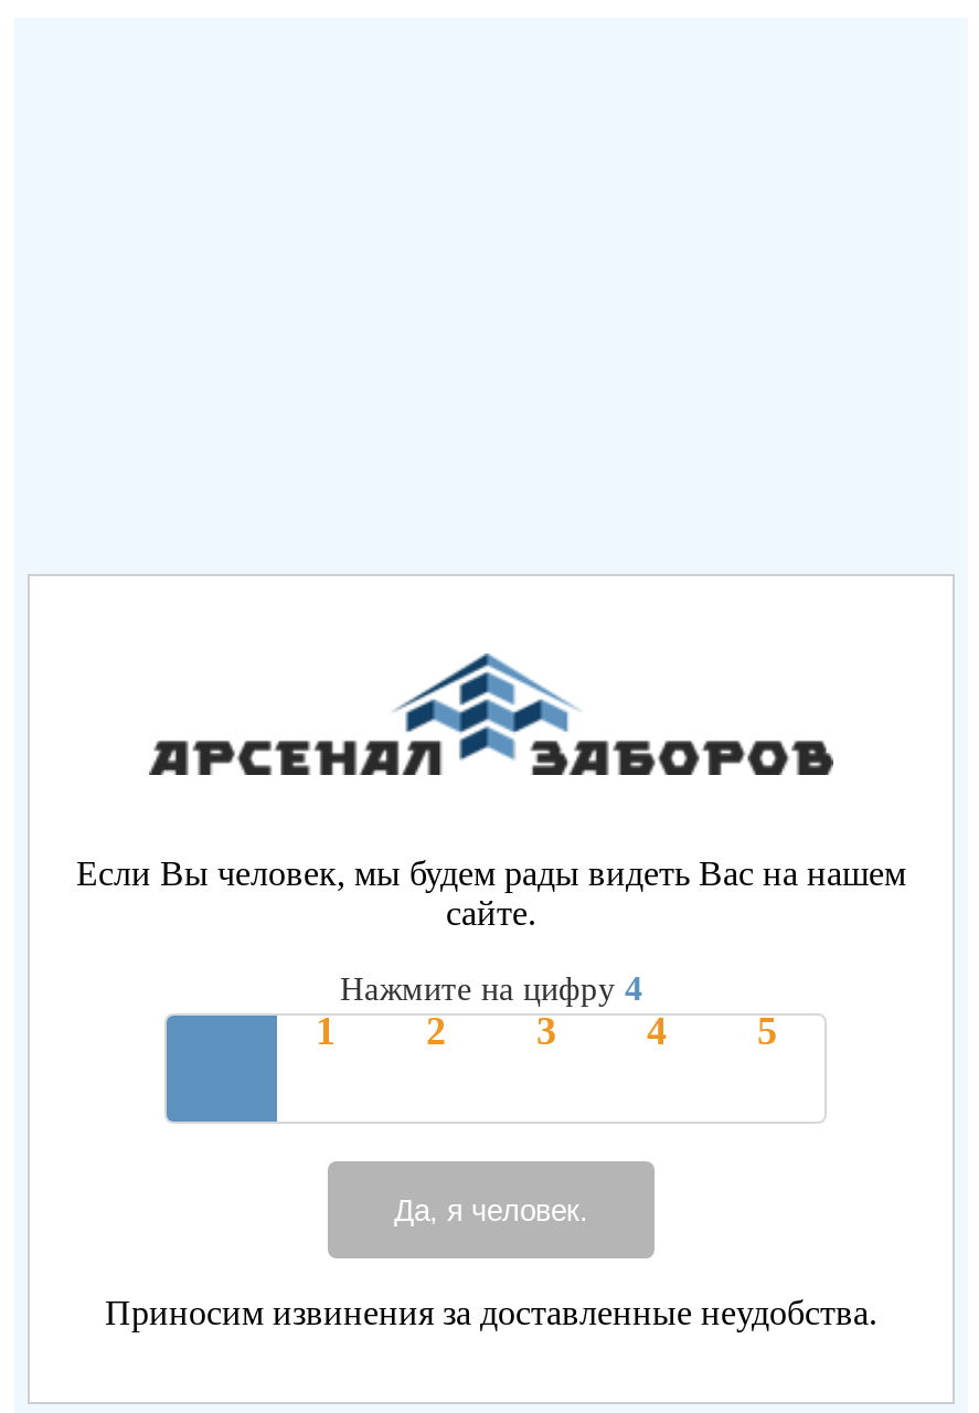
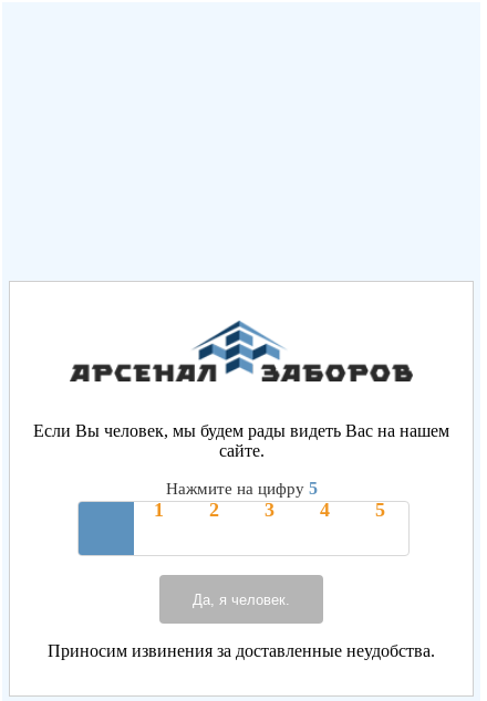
- Нажмите на цифру 4
+ Нажмите на цифру 5
